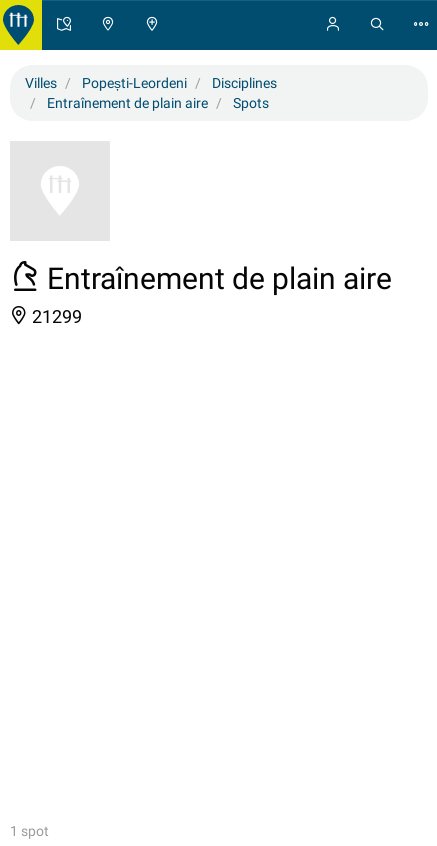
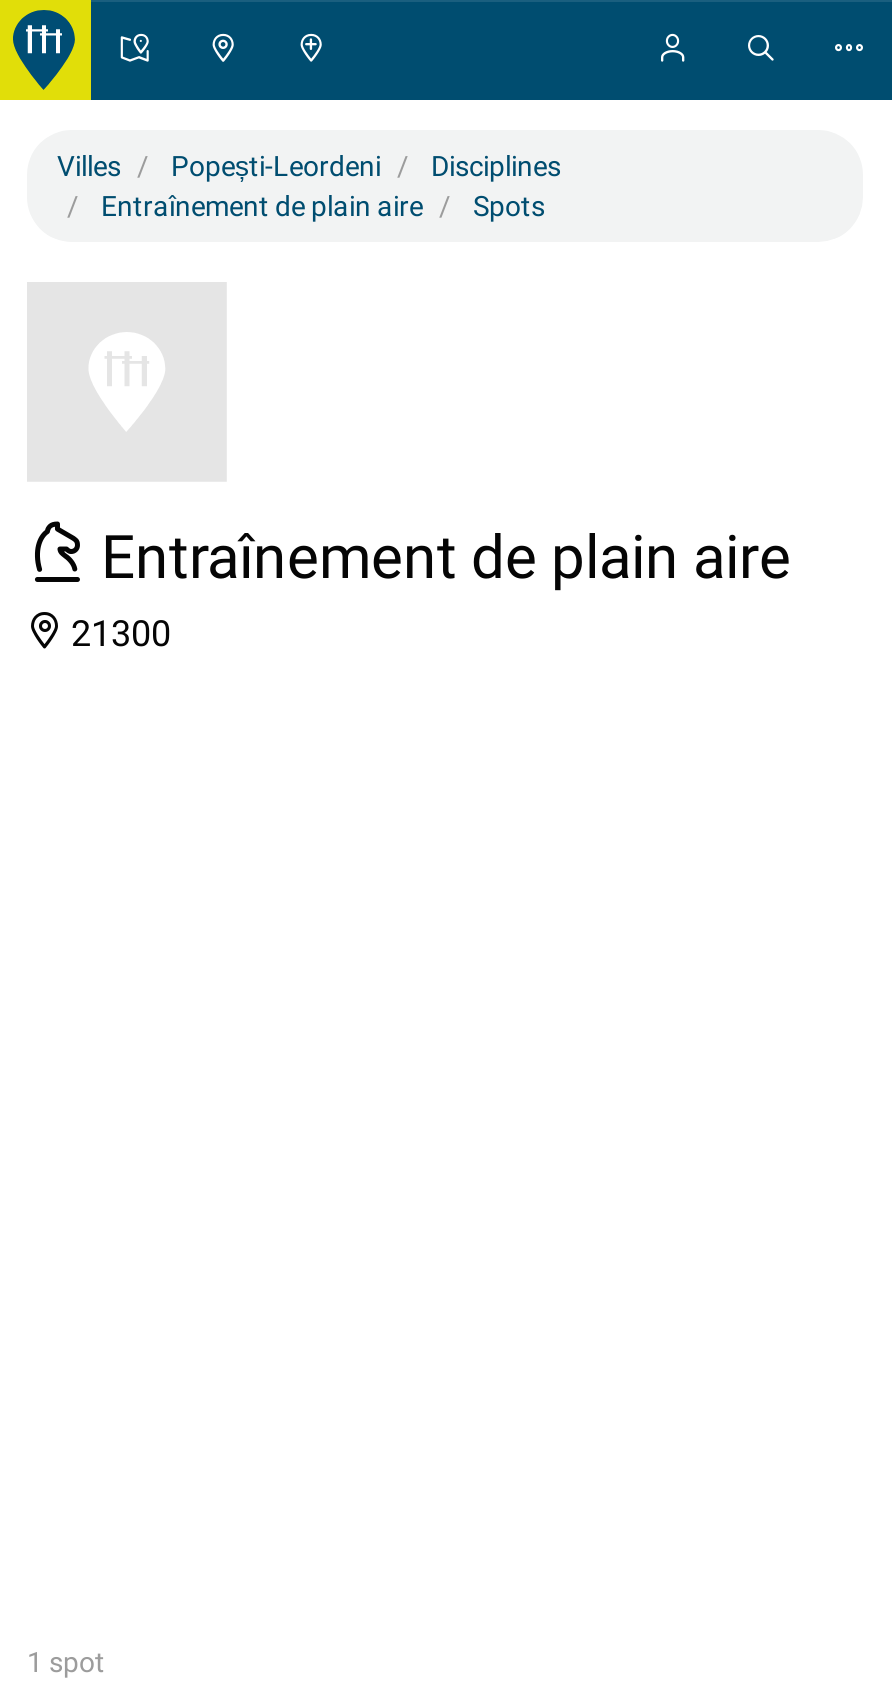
- 21299
+ 21300
